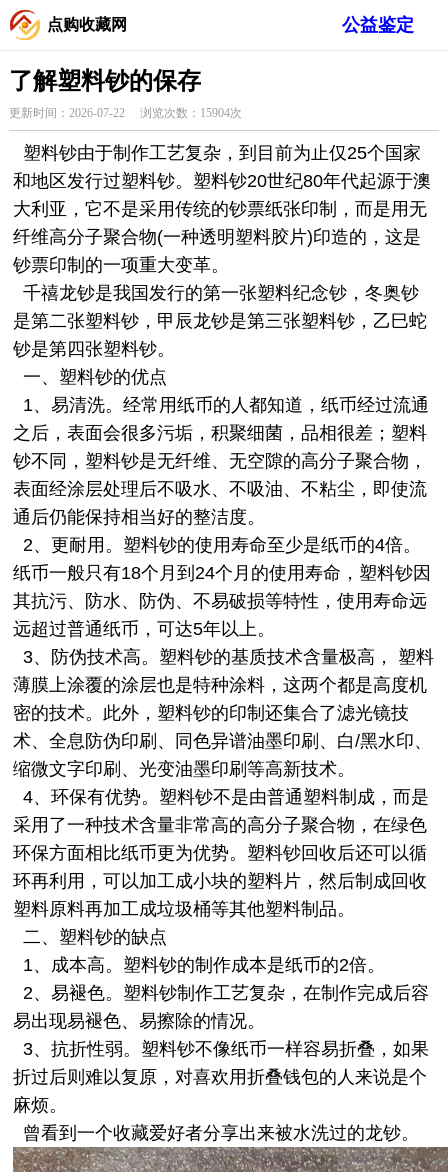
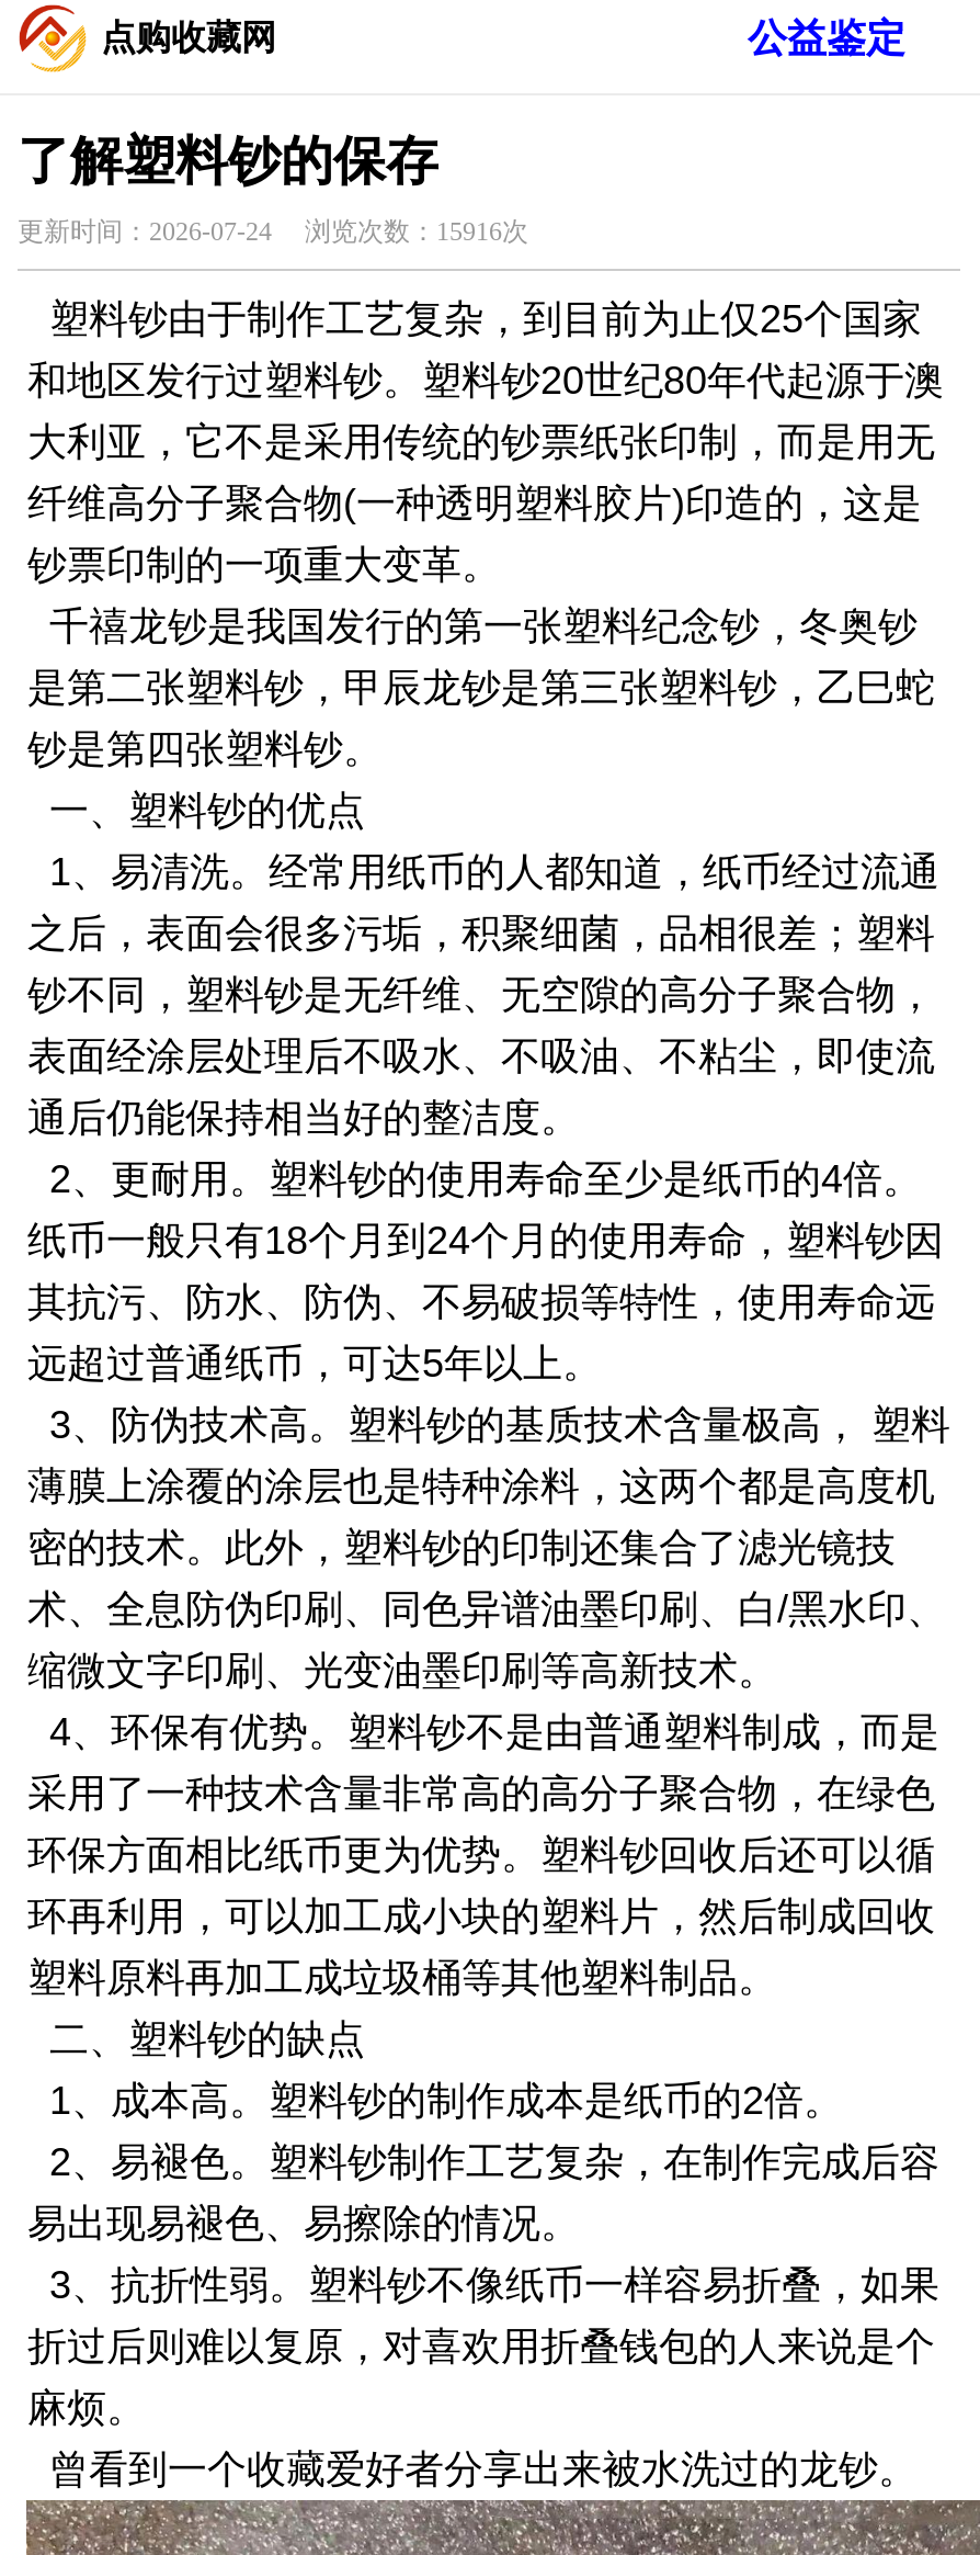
- 更新时间：2026-07-22 浏览次数：15904次
+ 更新时间：2026-07-24 浏览次数：15916次
